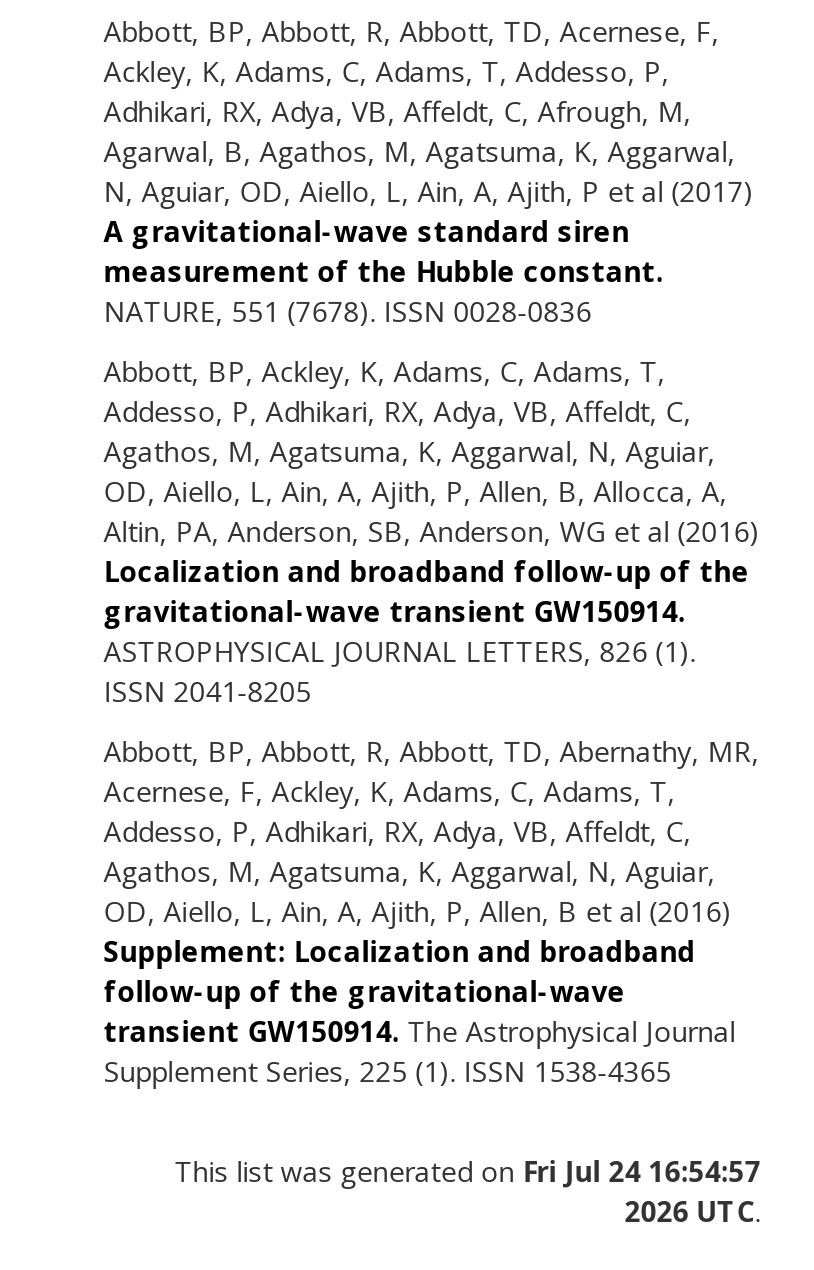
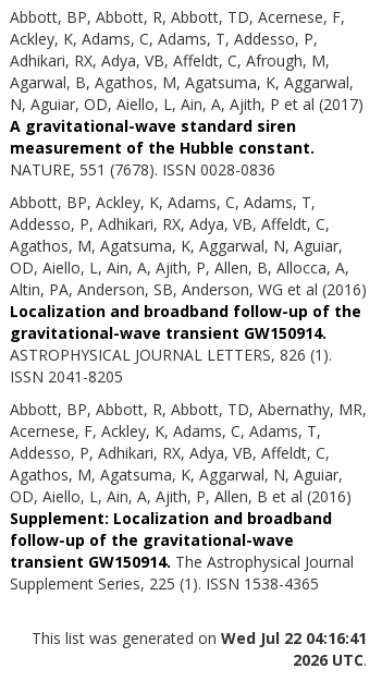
- This list was generated on Fri Jul 24 16:54:57
+ This list was generated on Wed Jul 22 04:16:41
